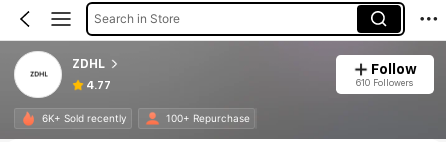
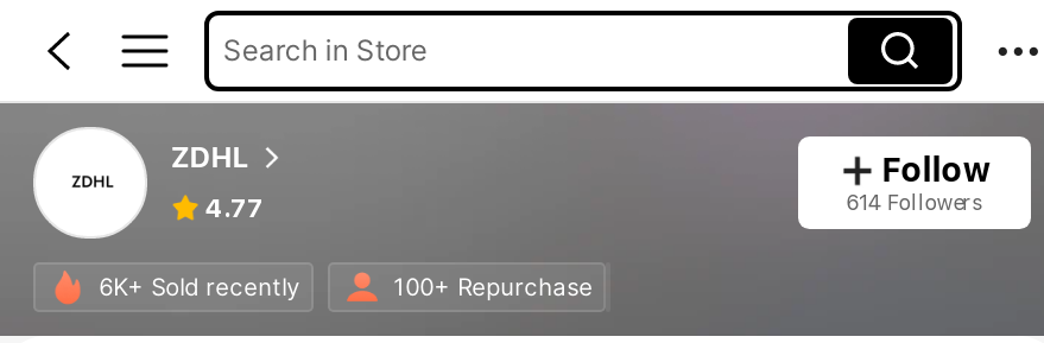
- 610 Followers
+ 614 Followers
